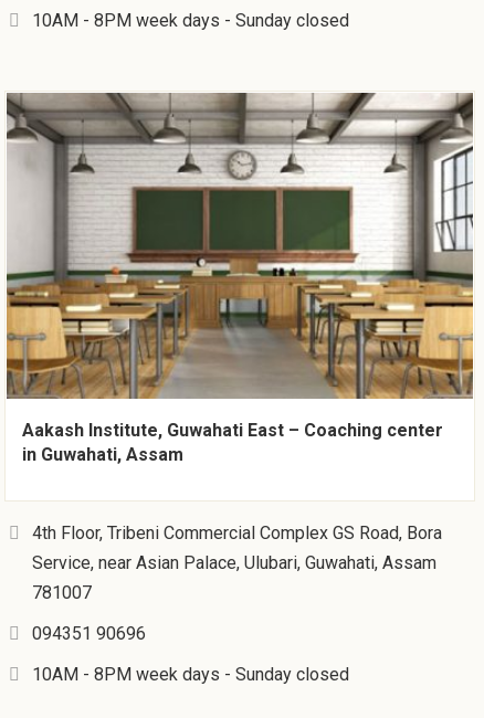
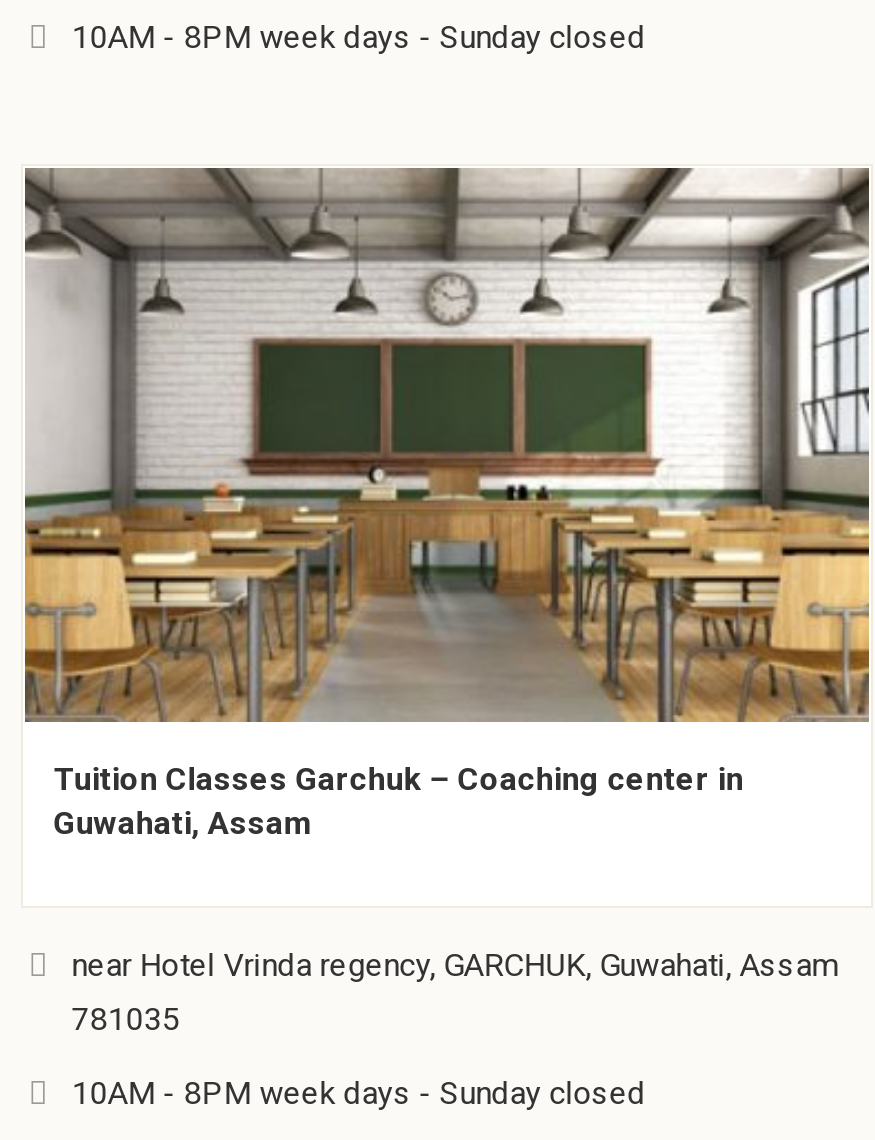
- Aakash Institute, Guwahati East – Coaching center
- in Guwahati, Assam
+ Tuition Classes Garchuk – Coaching center in
+ Guwahati, Assam

- 4th Floor, Tribeni Commercial Complex GS Road, Bora
- Service, near Asian Palace, Ulubari, Guwahati, Assam
- 781007
- 094351 90696
+ near Hotel Vrinda regency, GARCHUK, Guwahati, Assam
+ 781035
